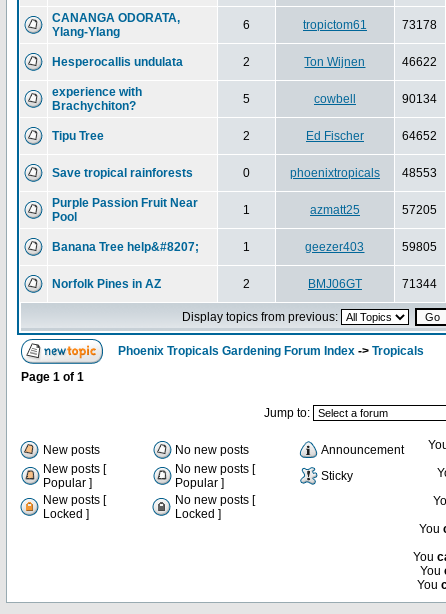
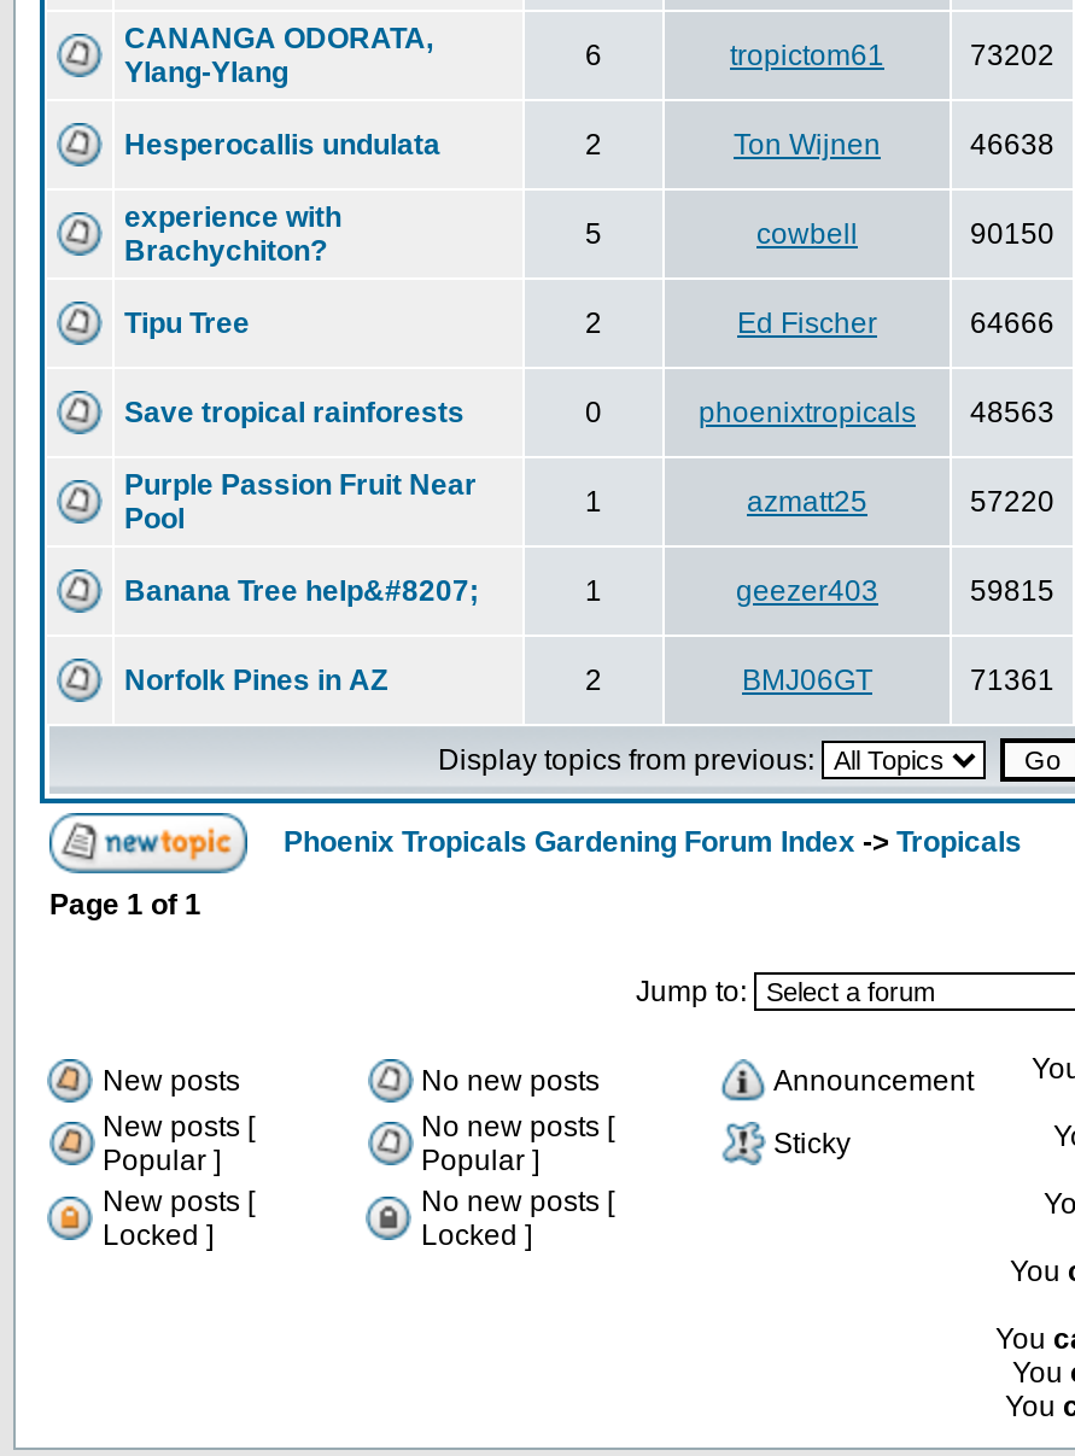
- 73178
+ 73202

- 46622
+ 46638

- 90134
+ 90150

- 64652
+ 64666

- phoenixtropicals 48553
+ phoenixtropicals 48563

- 57205
+ 57220

- 59805
+ 59815

- 71344
+ 71361
